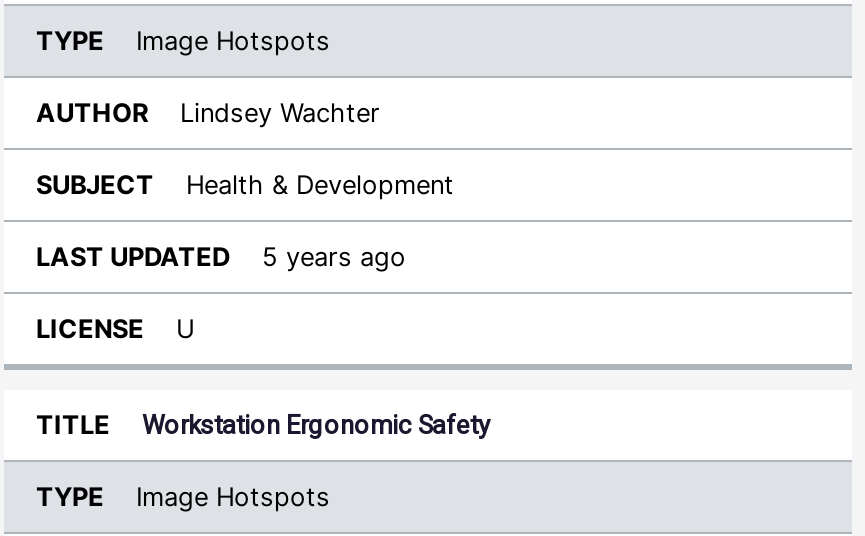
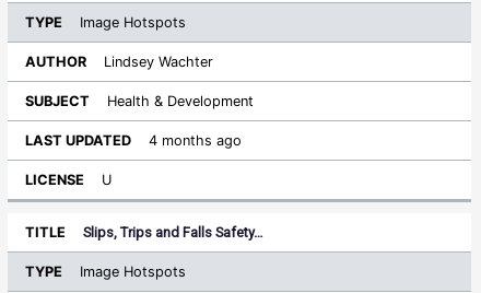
- 5 years ago
+ 4 months ago

- Workstation Ergonomic Safety
+ Slips, Trips and Falls Safety…
